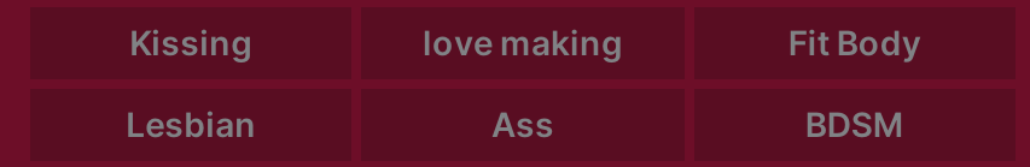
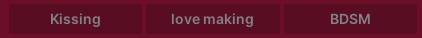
- Fit Body
- Lesbian
- Ass
